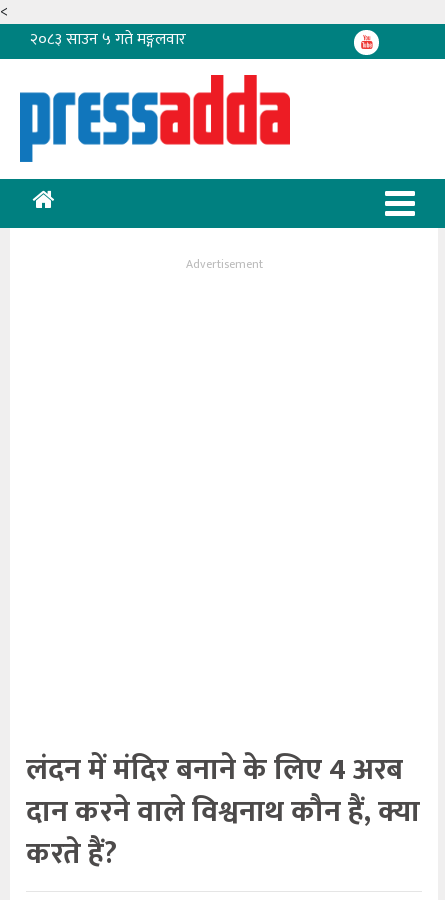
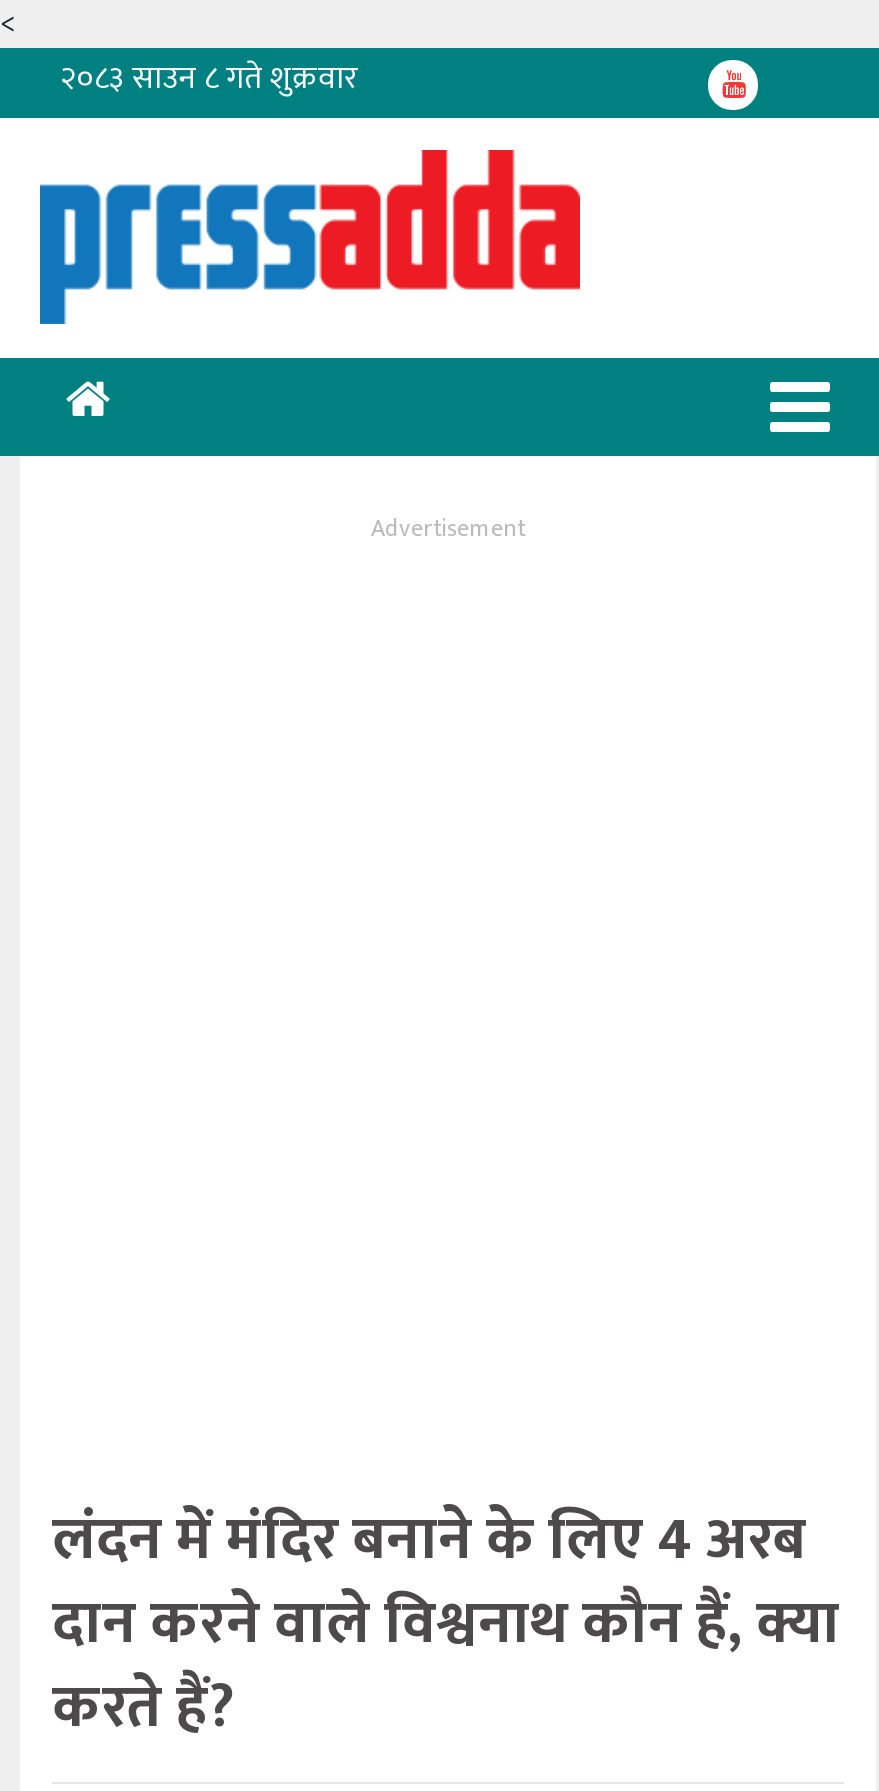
- २०८३ साउन ५ गते मङ्गलवार
+ २०८३ साउन ८ गते शुक्रवार
